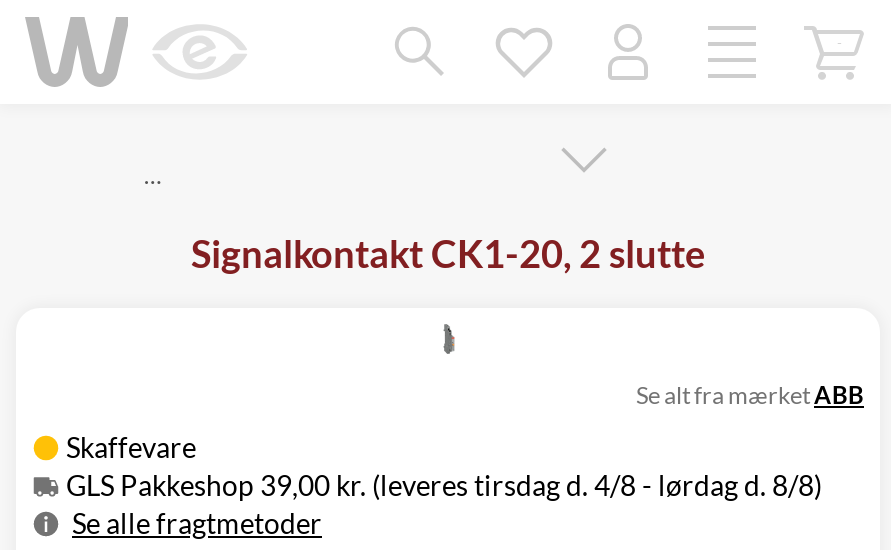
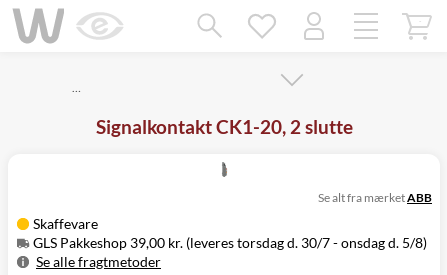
- GLS Pakkeshop 39,00 kr. (leveres tirsdag d. 4/8 - lørdag d. 8/8)
+ GLS Pakkeshop 39,00 kr. (leveres torsdag d. 30/7 - onsdag d. 5/8)
